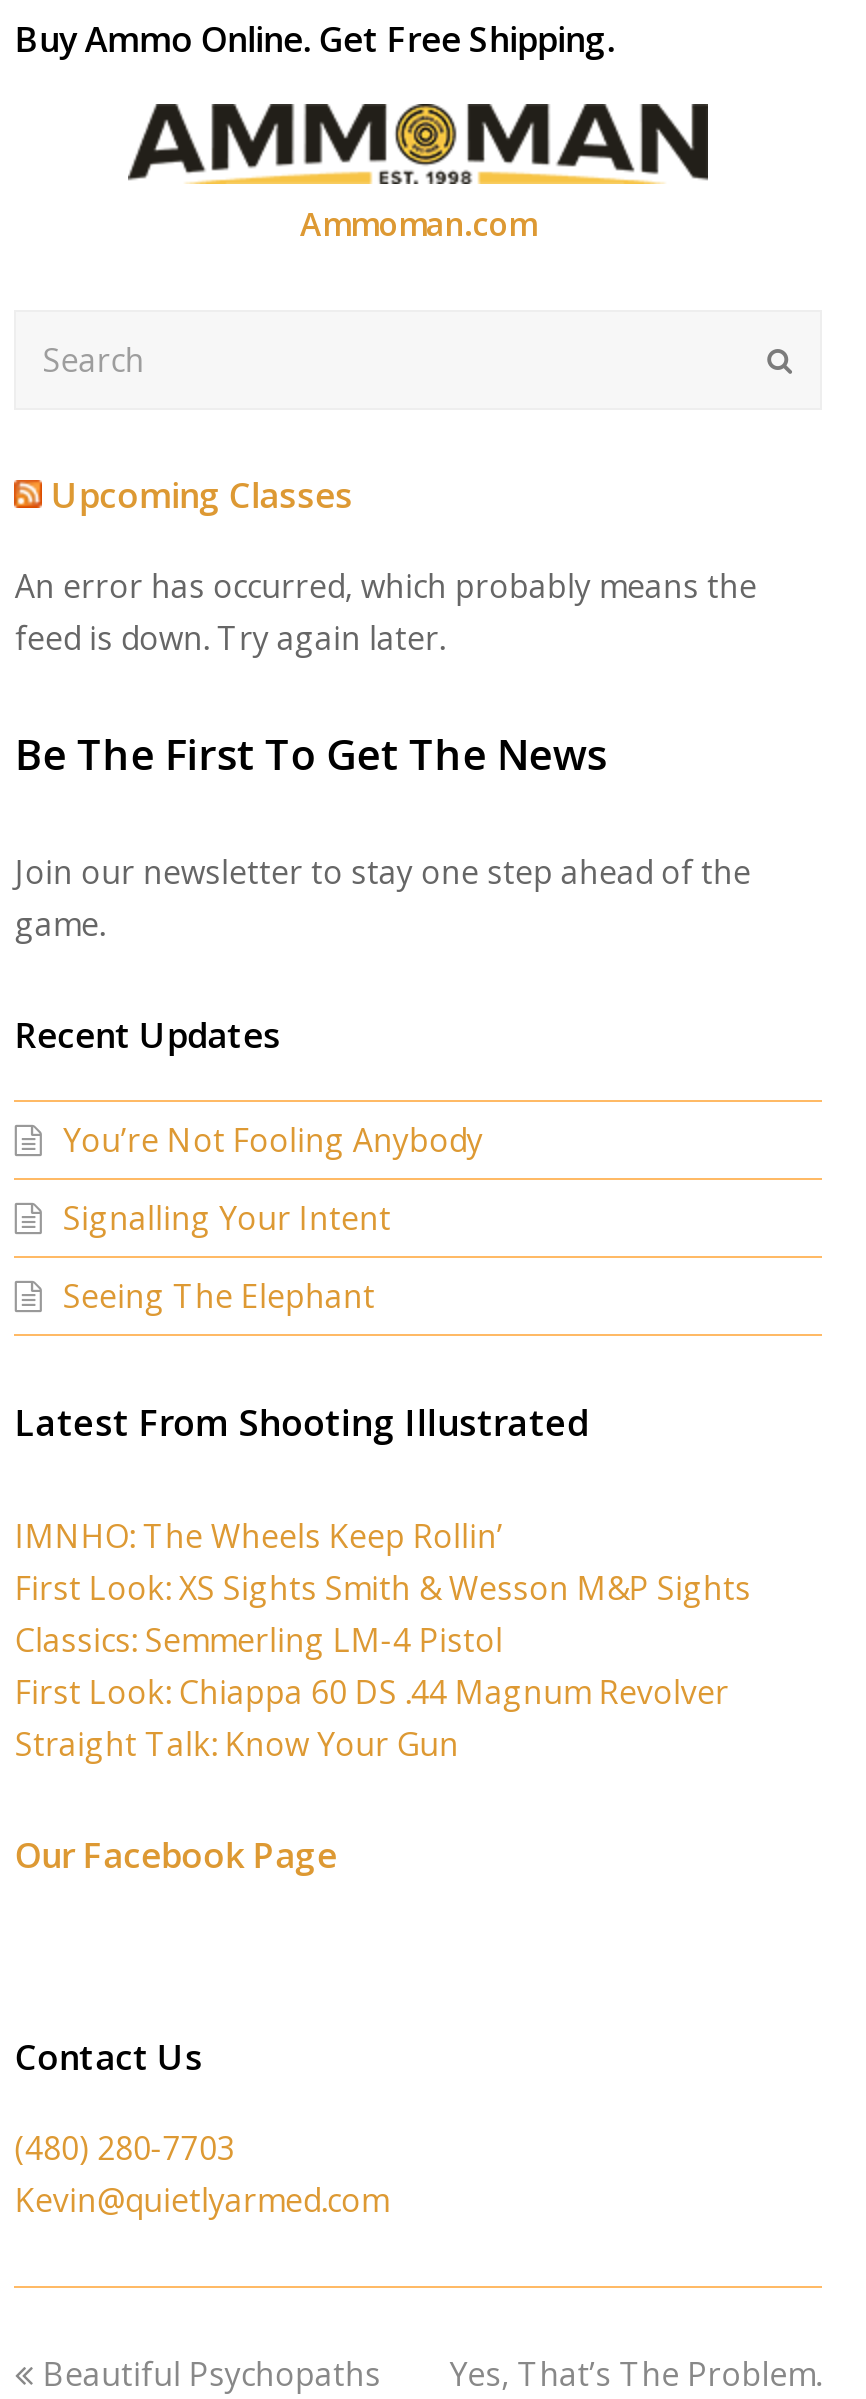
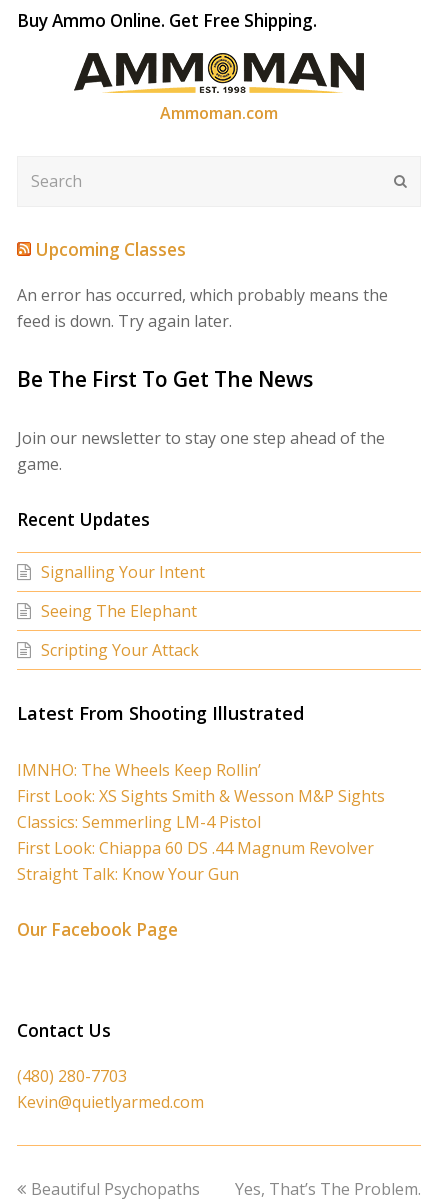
- You’re Not Fooling Anybody

moved up: Signalling Your Intent | Seeing The Elephant

+ Scripting Your Attack
